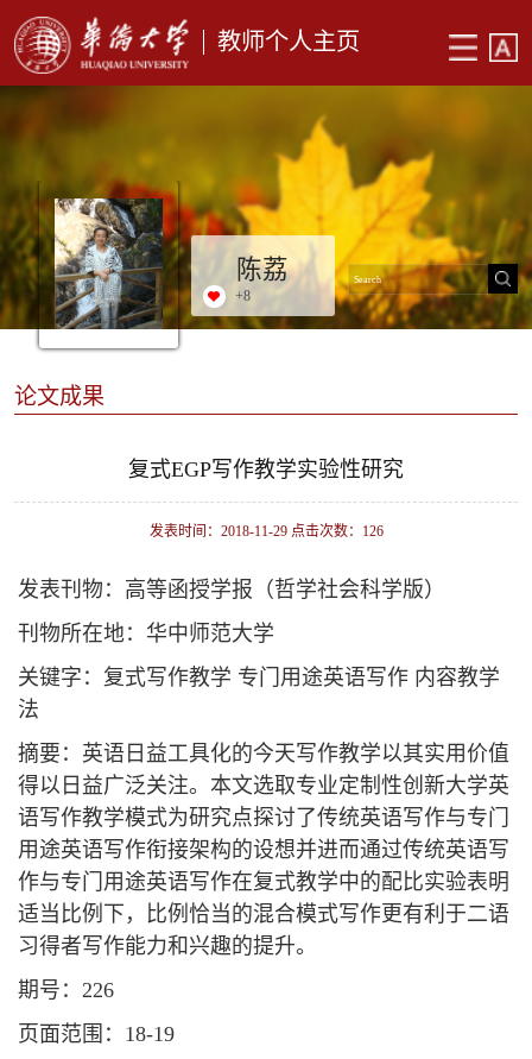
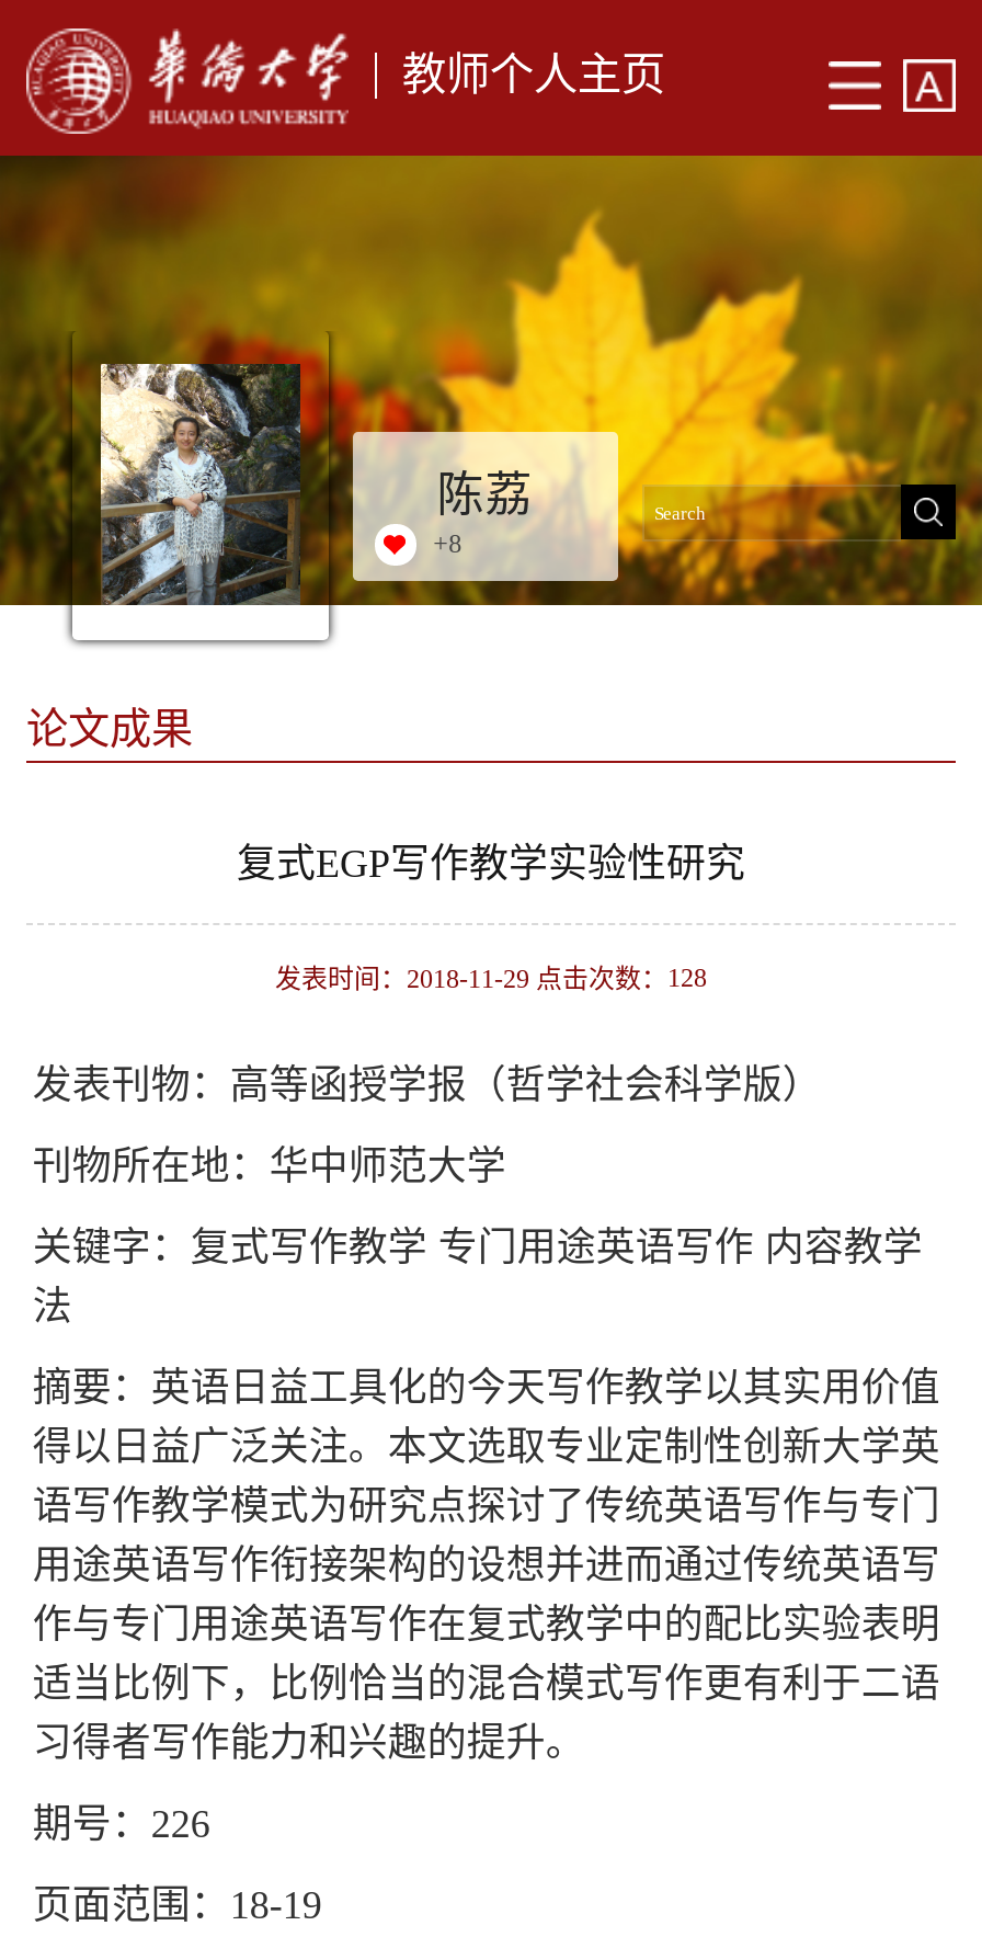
- 发表时间：2018-11-29 点击次数：126
+ 发表时间：2018-11-29 点击次数：128
